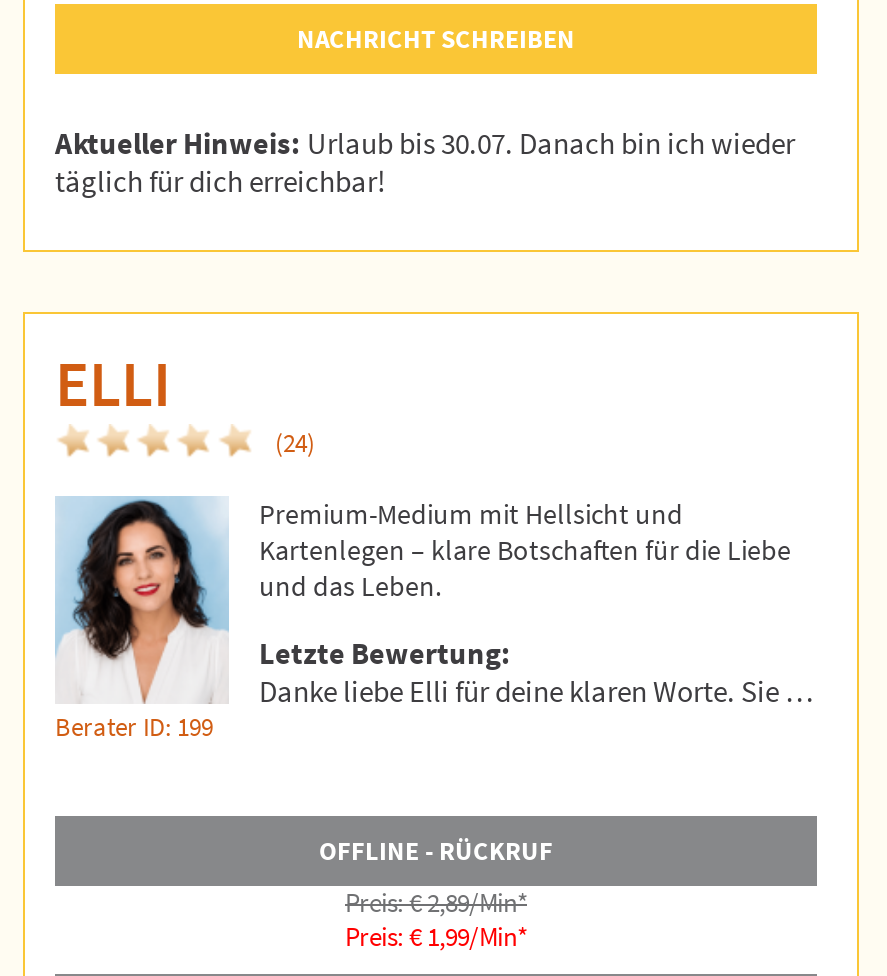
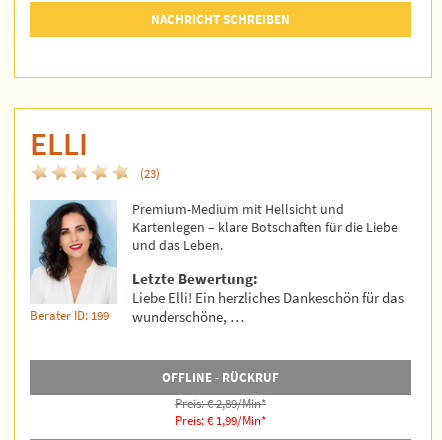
- Aktueller Hinweis: Urlaub bis 30.07. Danach bin ich wieder
- täglich für dich erreichbar!

- (24)
+ (23)

- Danke liebe Elli für deine klaren Worte. Sie …
+ Liebe Elli! Ein herzliches Dankeschön für das
+ wunderschöne, …
